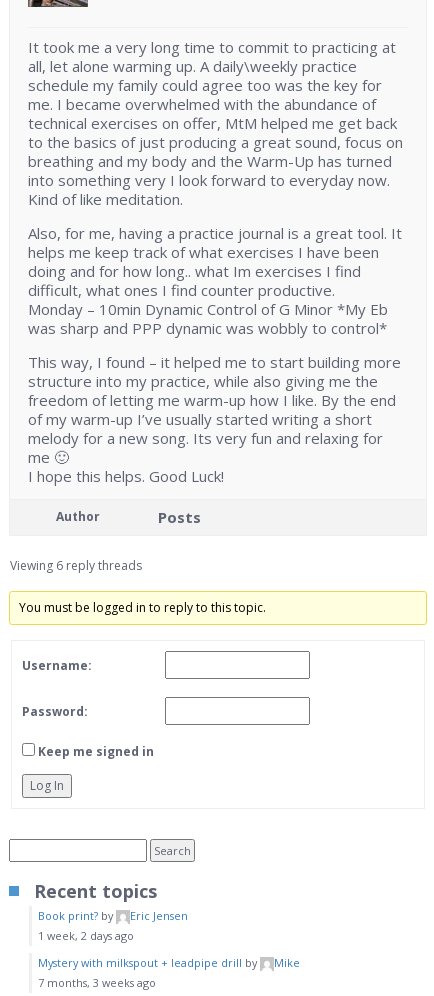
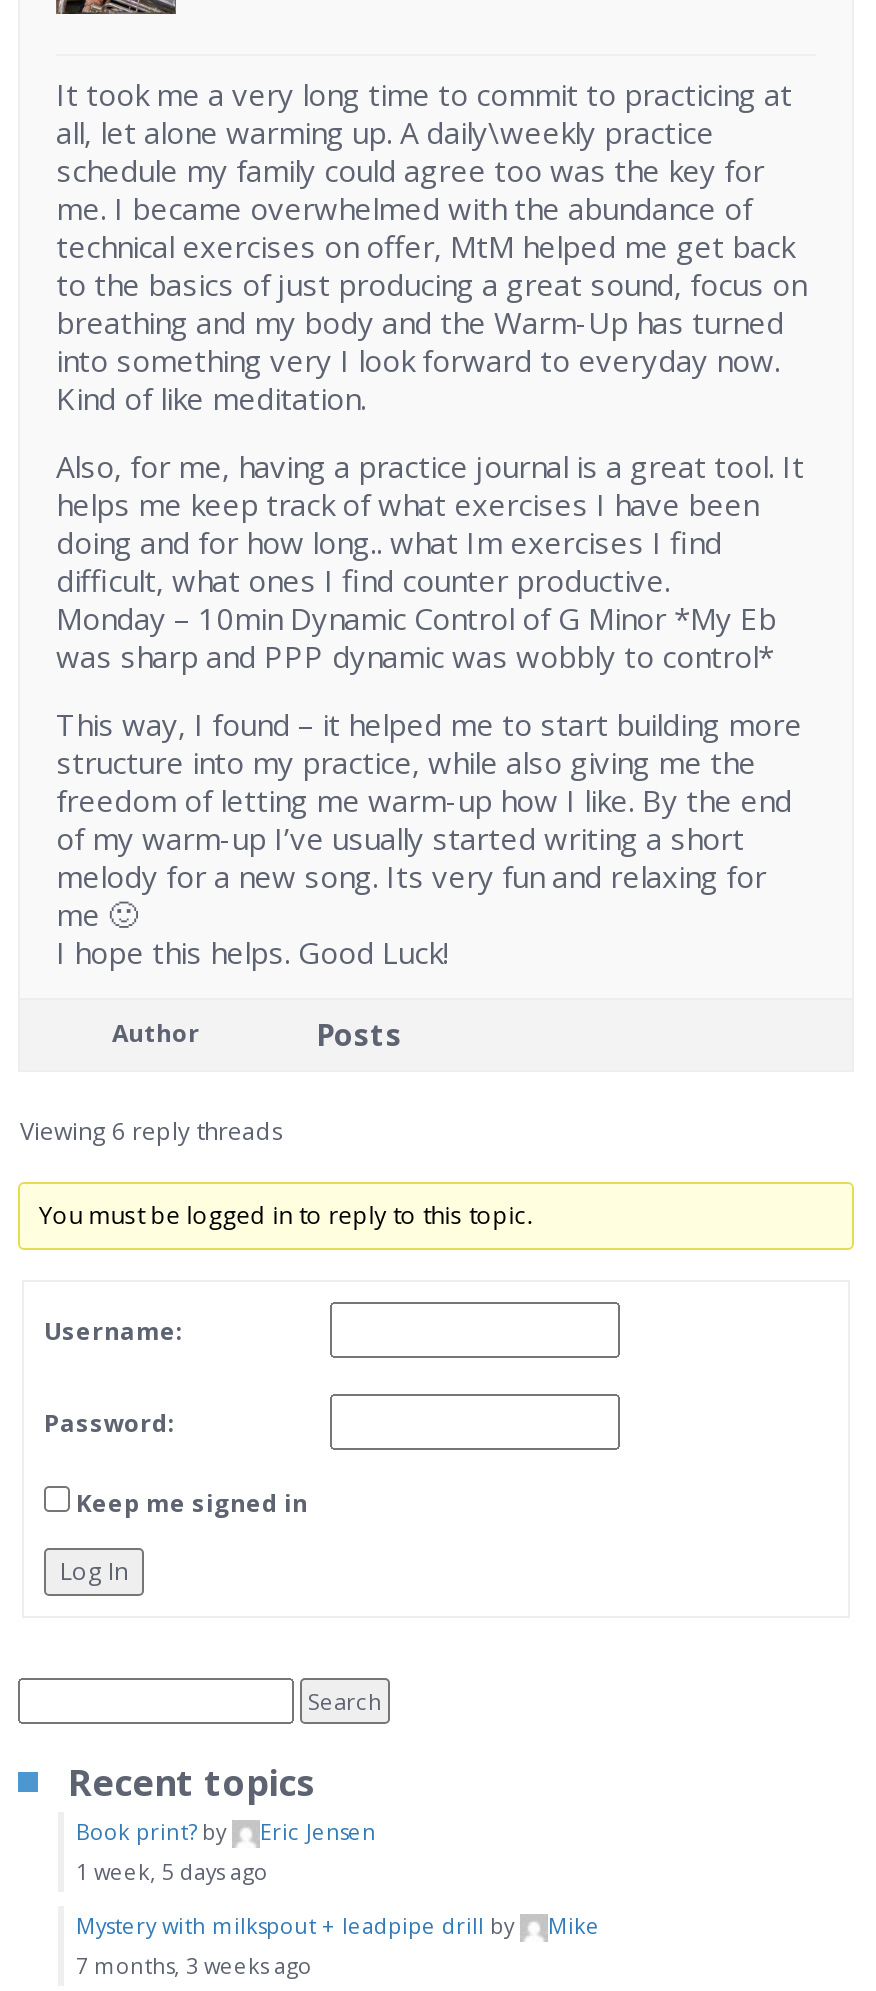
- 1 week, 2 days ago
+ 1 week, 5 days ago
